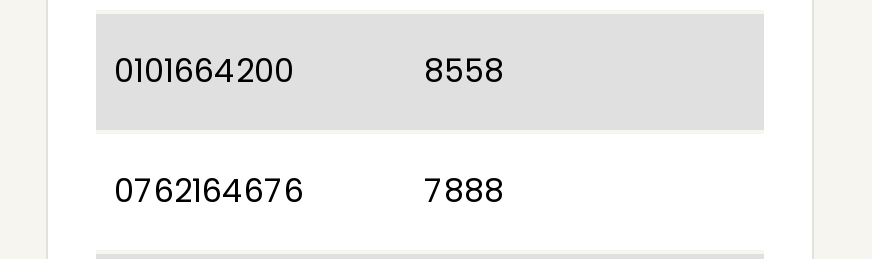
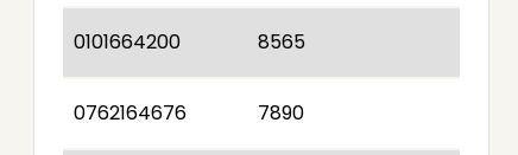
- 8558
+ 8565

- 7888
+ 7890
